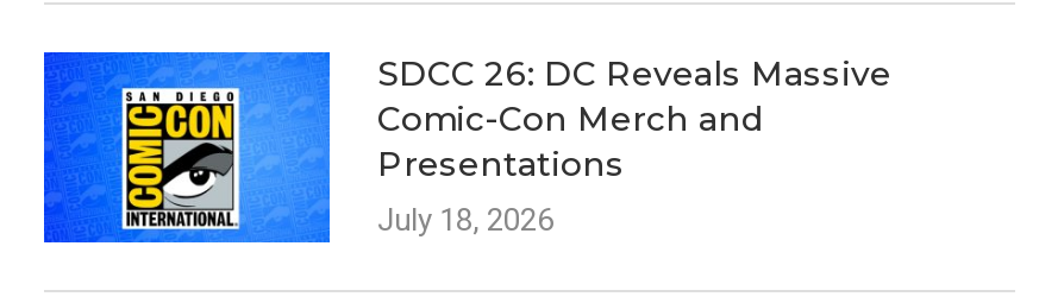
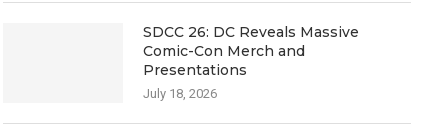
- [image]
